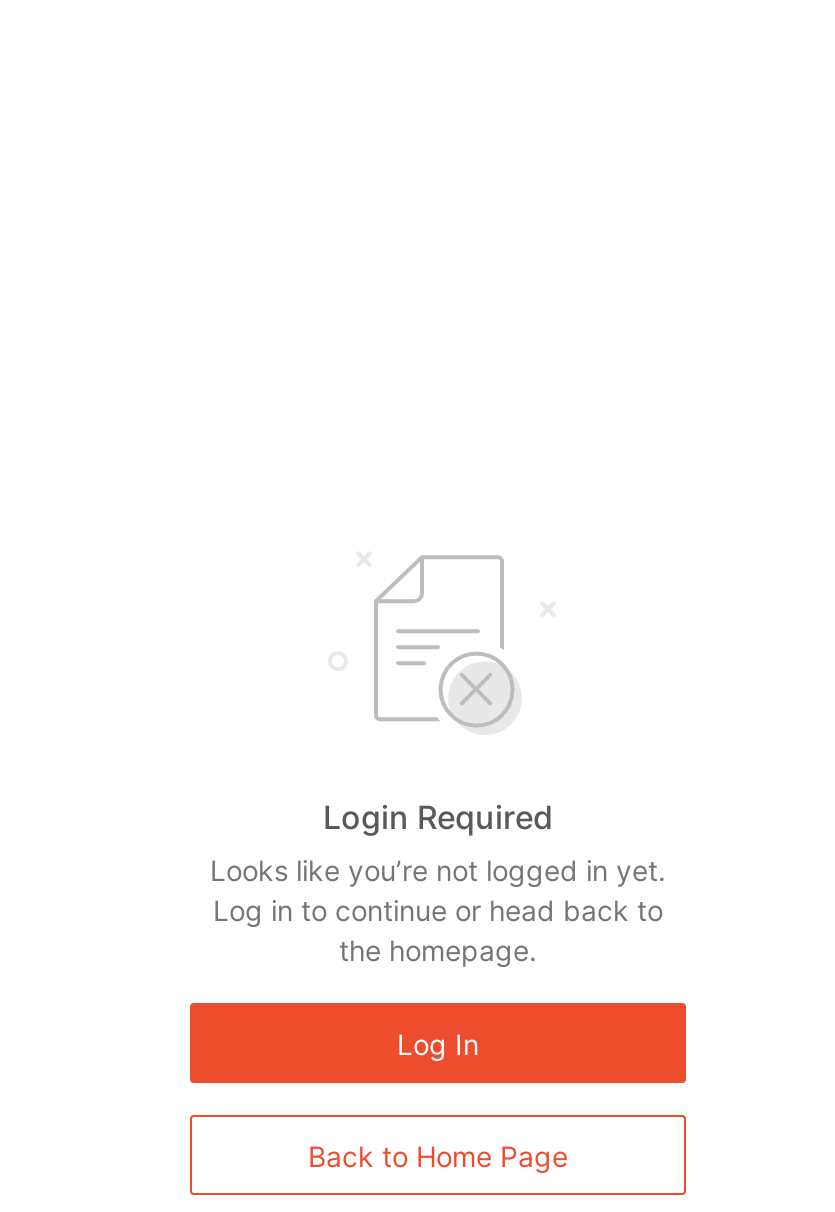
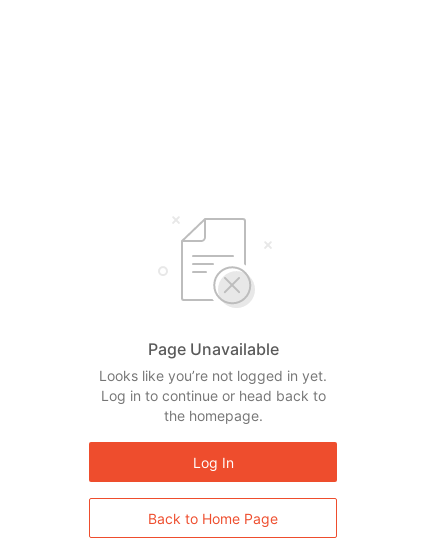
- Login Required
+ Page Unavailable
